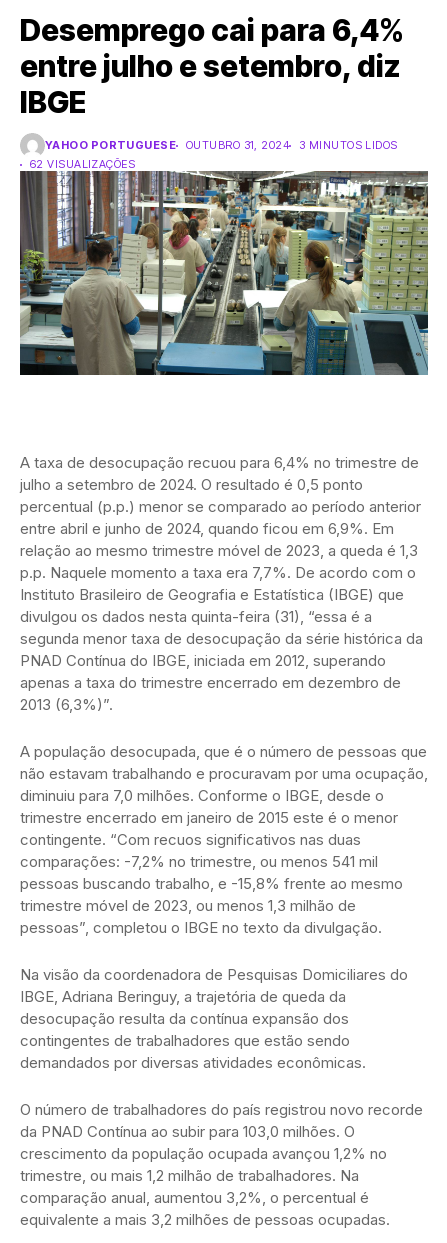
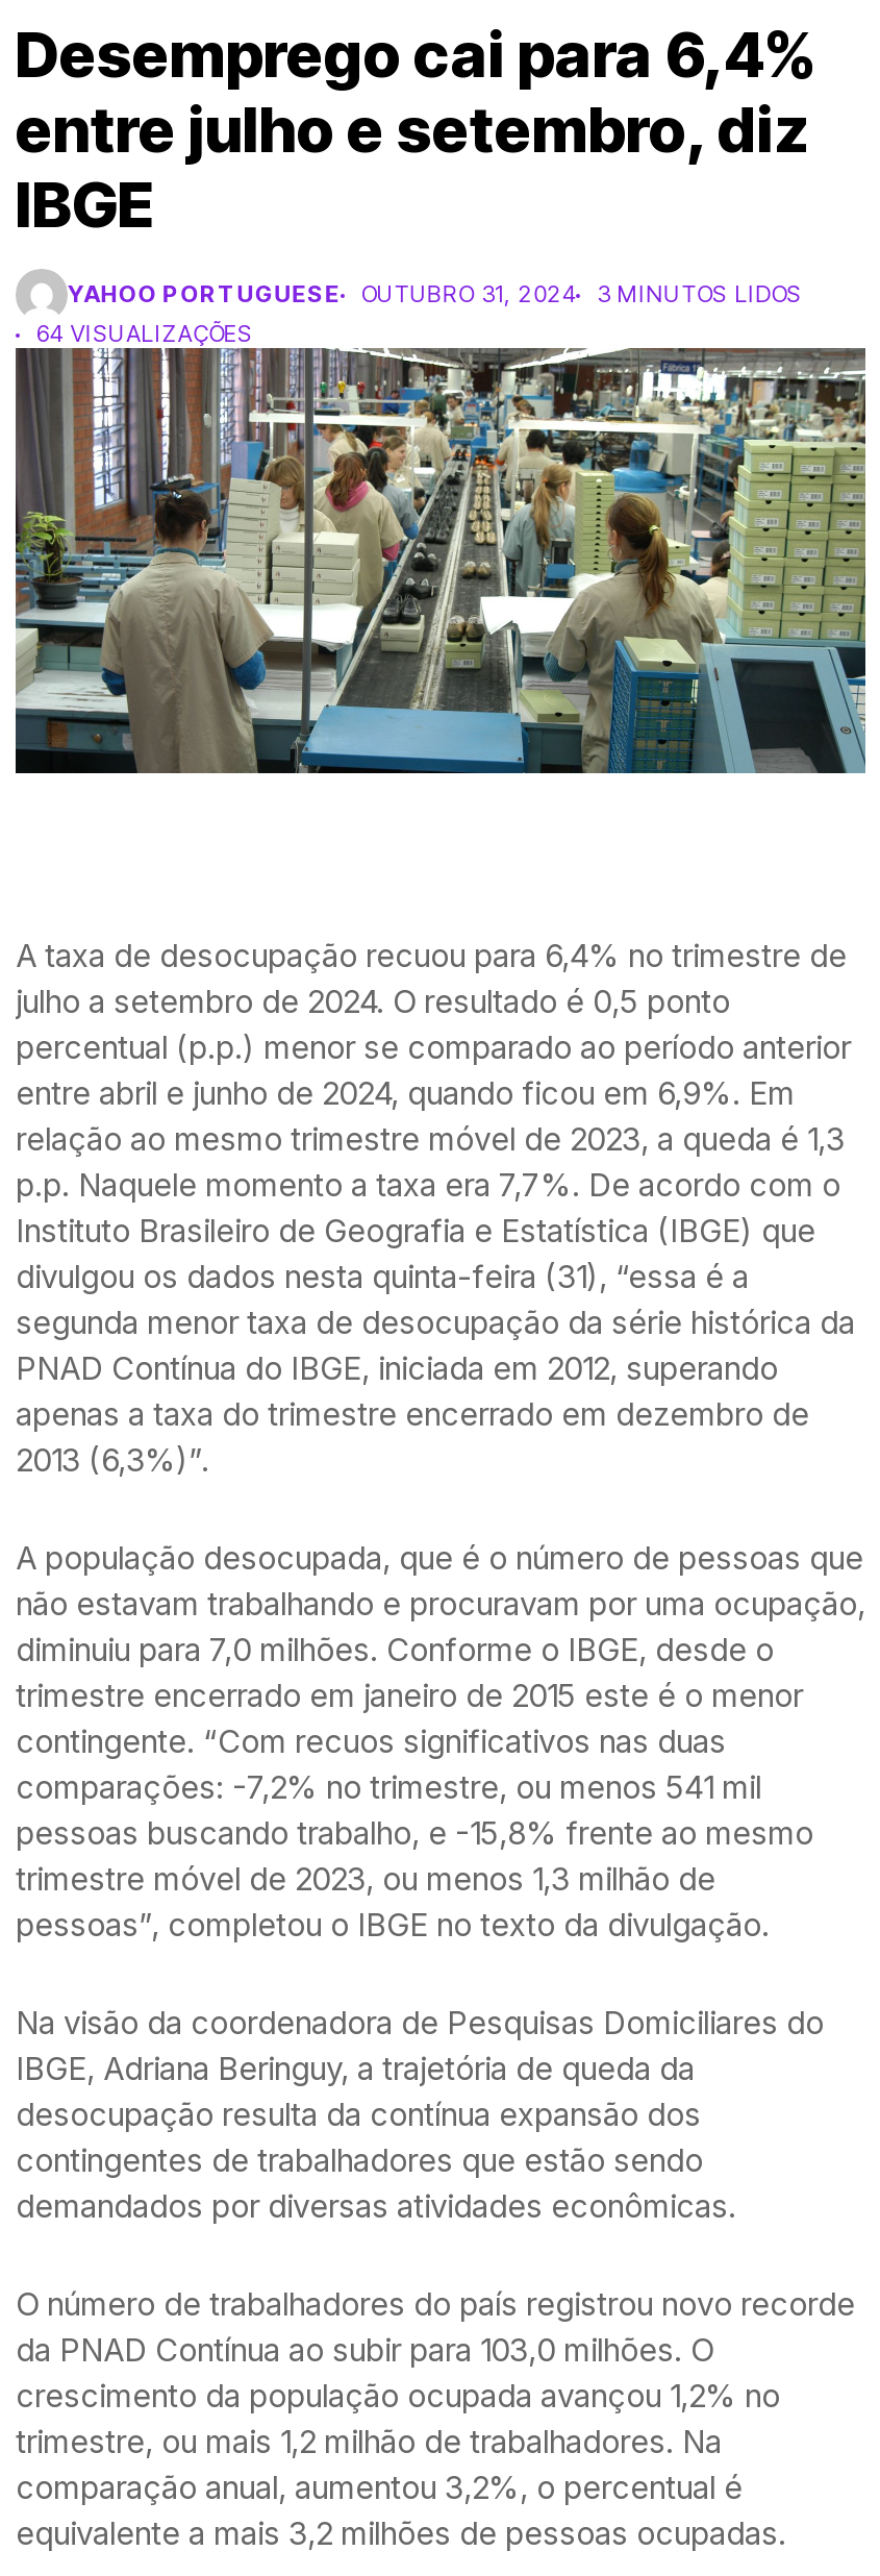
- 62 VISUALIZAÇÕES
+ 64 VISUALIZAÇÕES
